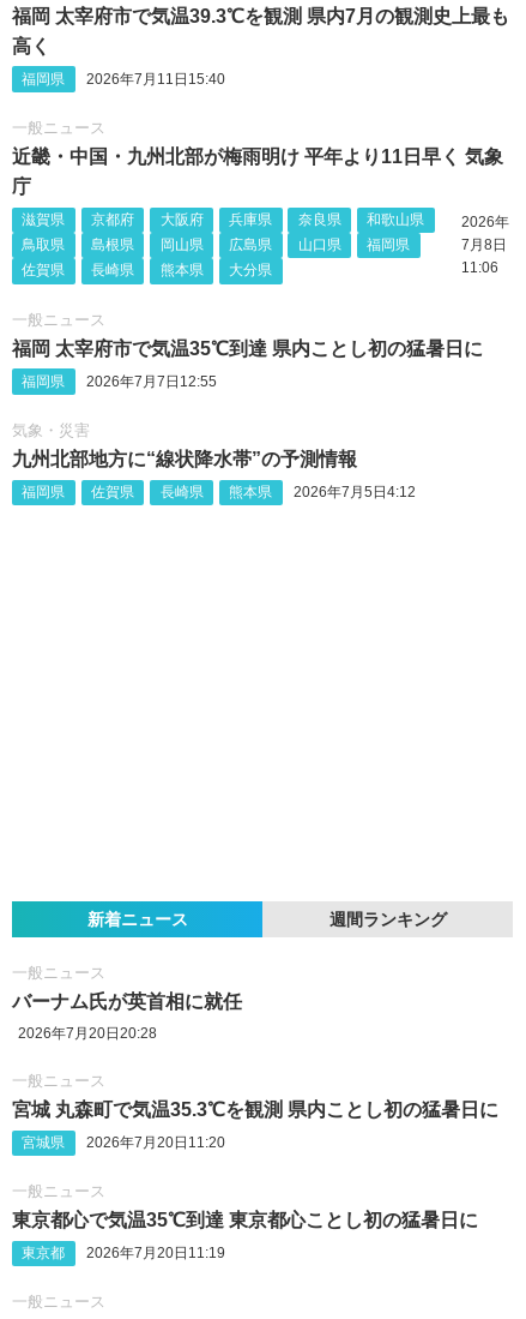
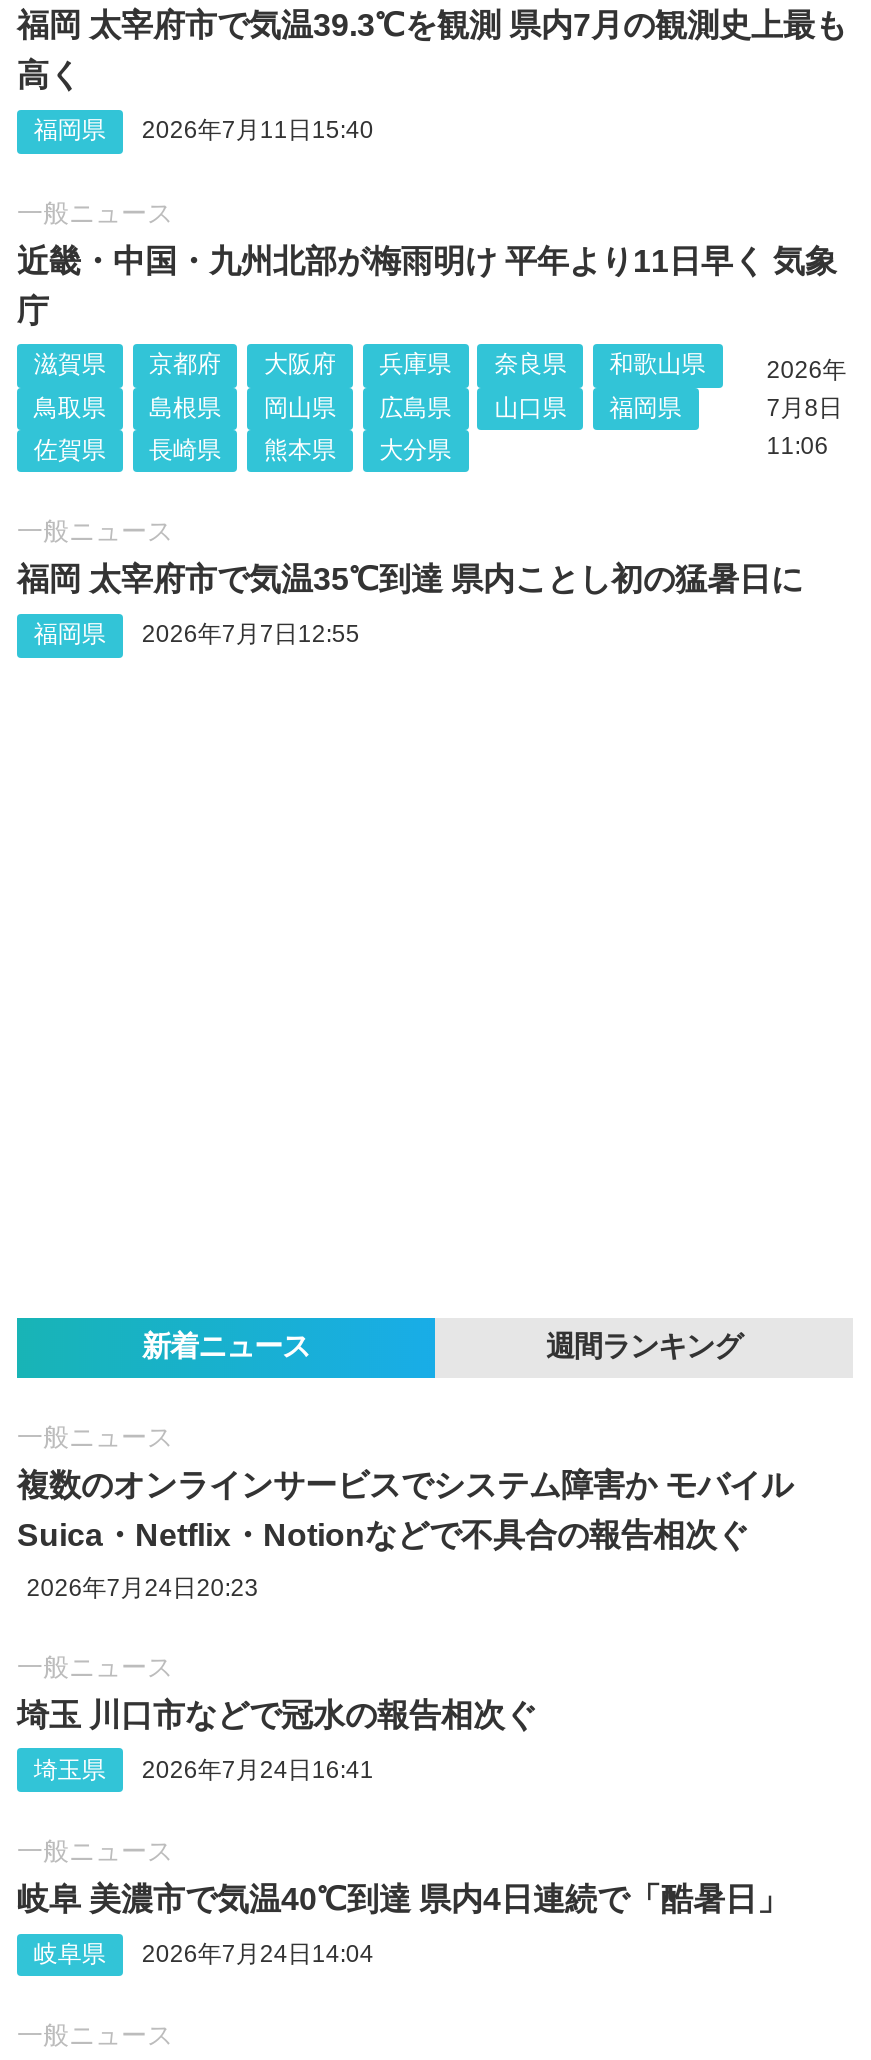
- 気象・災害
- 九州北部地方に“線状降水帯”の予測情報
- 福岡県
- 佐賀県
- 長崎県
- 熊本県
- 2026年7月5日4:12

moved up: 新着ニュース | 週間ランキング | 一般ニュース

- バーナム氏が英首相に就任
- 2026年7月20日20:28
+ 複数のオンラインサービスでシステム障害か モバイル
+ Suica・Netflix・Notionなどで不具合の報告相次ぐ
+ 2026年7月24日20:23

- 宮城 丸森町で気温35.3℃を観測 県内ことし初の猛暑日に
+ 埼玉 川口市などで冠水の報告相次ぐ

- 宮城県
- 2026年7月20日11:20
+ 埼玉県
+ 2026年7月24日16:41

- 東京都心で気温35℃到達 東京都心ことし初の猛暑日に
+ 岐阜 美濃市で気温40℃到達 県内4日連続で「酷暑日」

- 東京都
- 2026年7月20日11:19
+ 岐阜県
+ 2026年7月24日14:04
